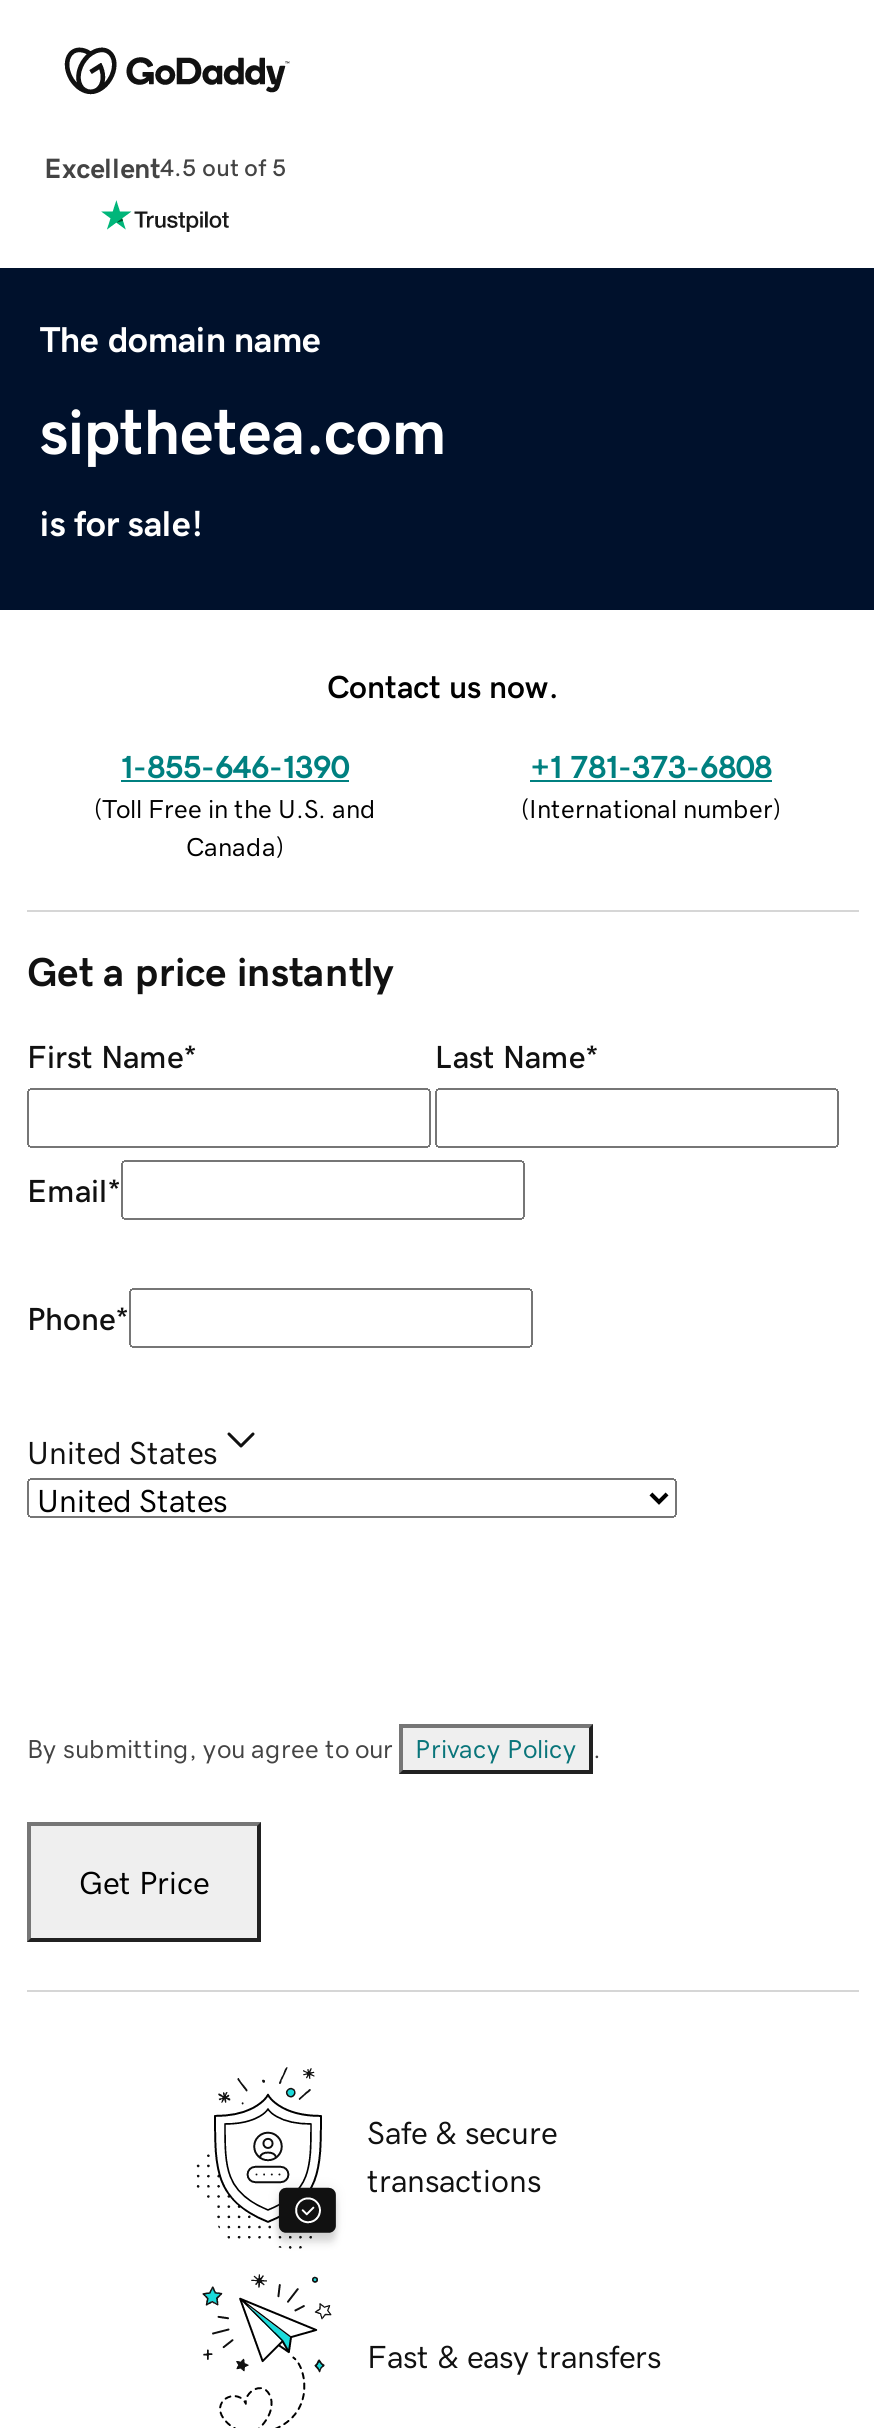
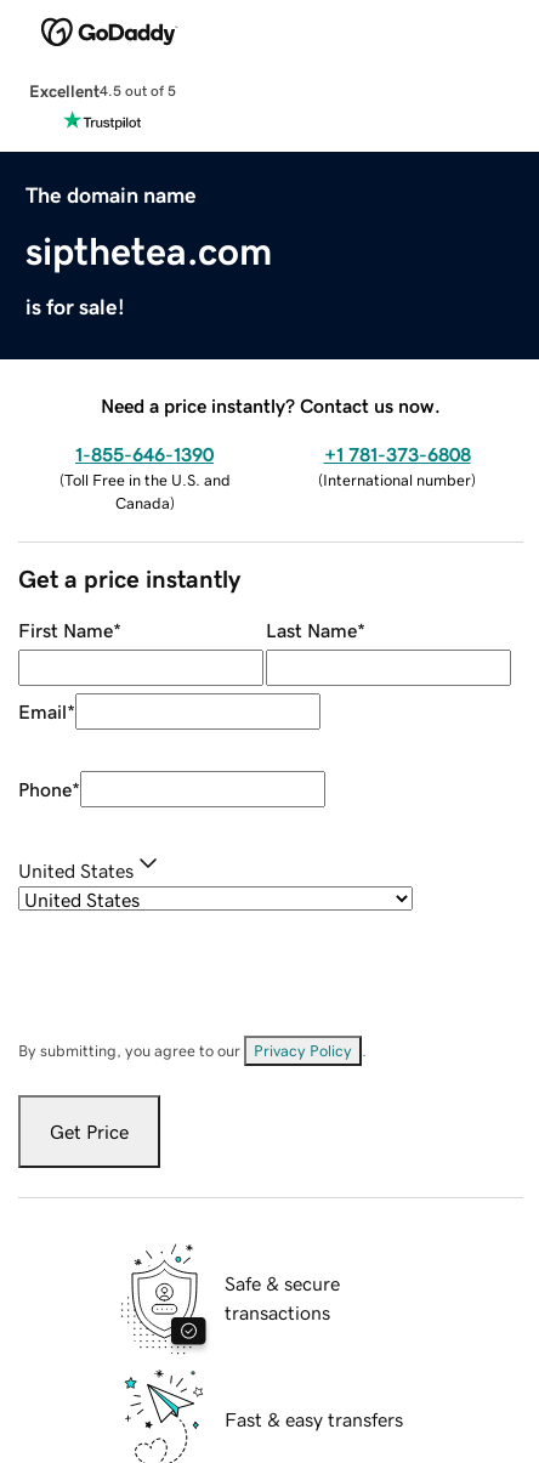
- Contact us now.
+ Need a price instantly? Contact us now.
